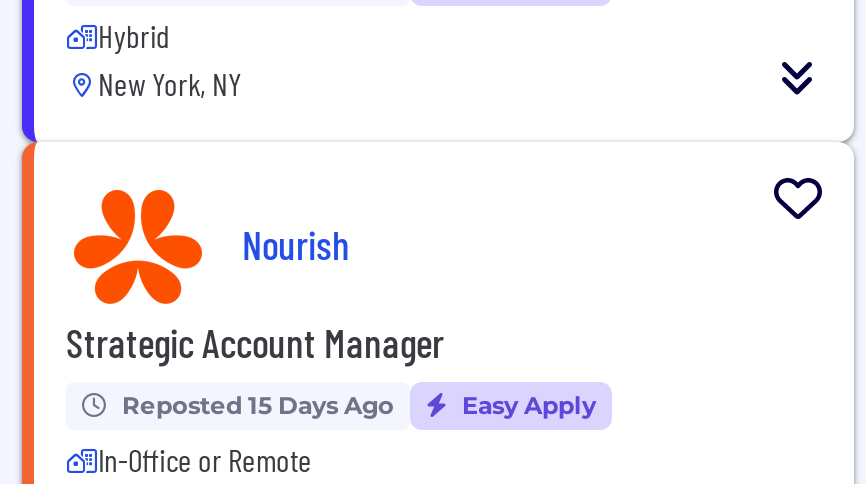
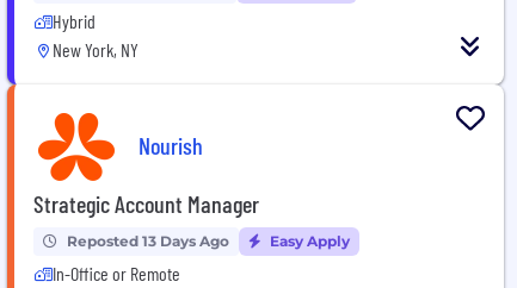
- Reposted 15 Days Ago
+ Reposted 13 Days Ago
